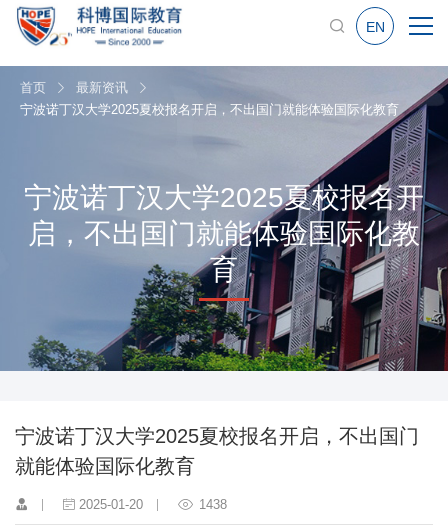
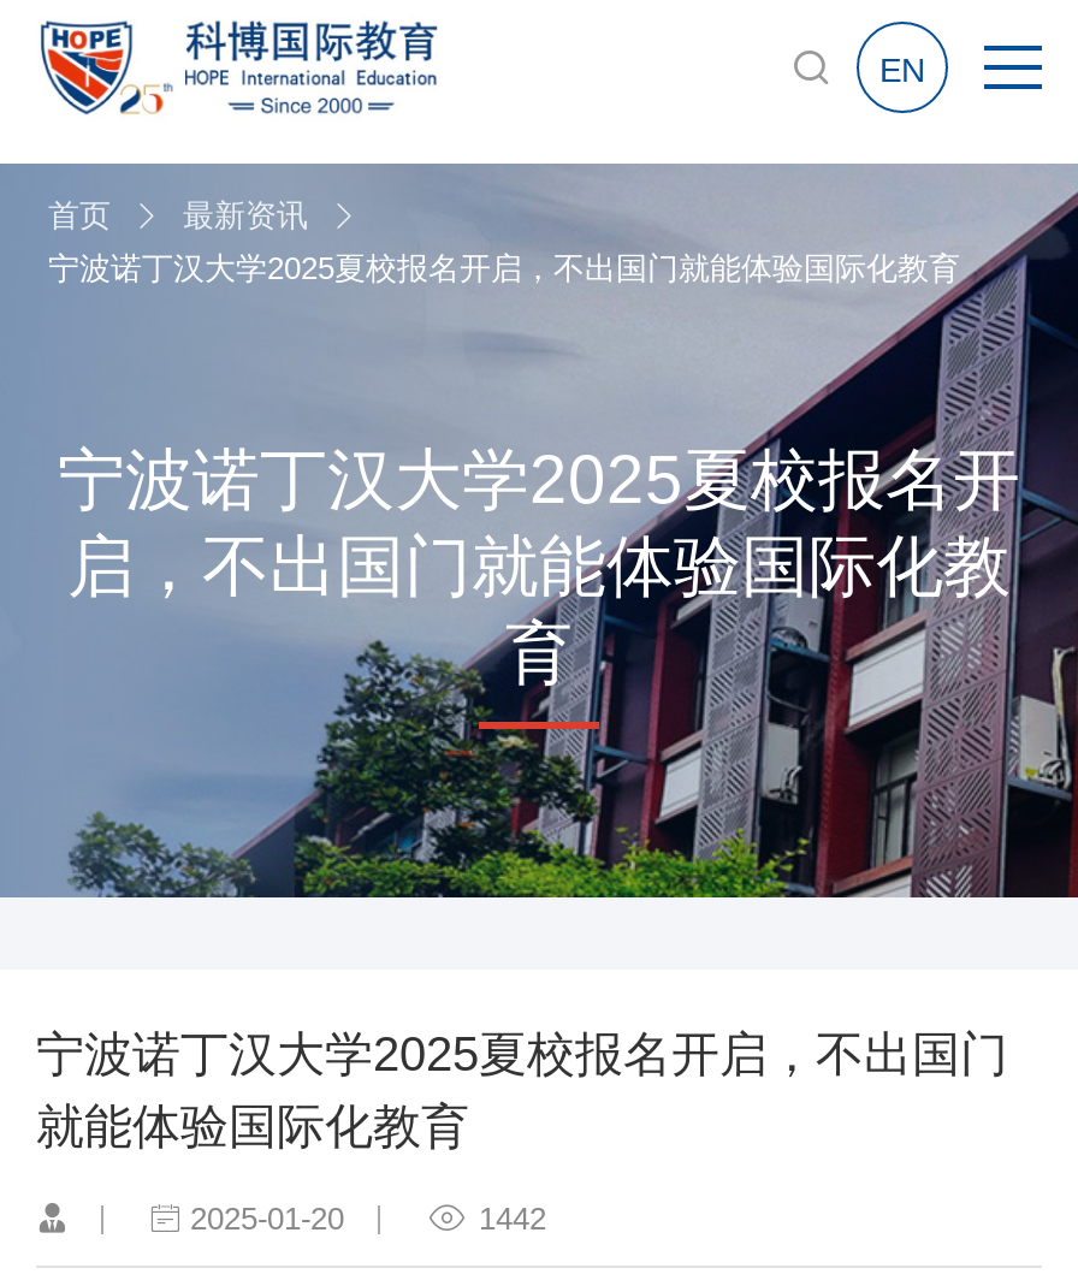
- 1438
+ 1442
